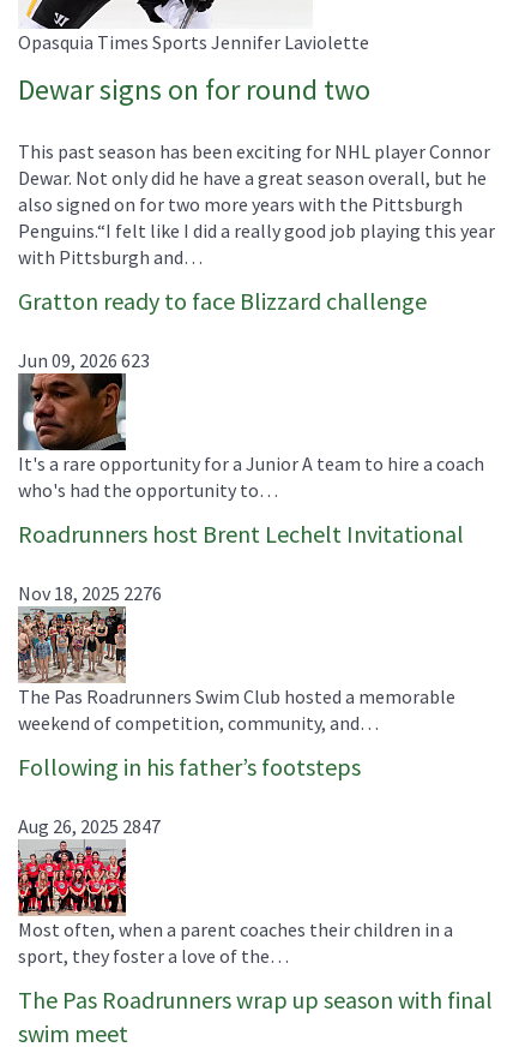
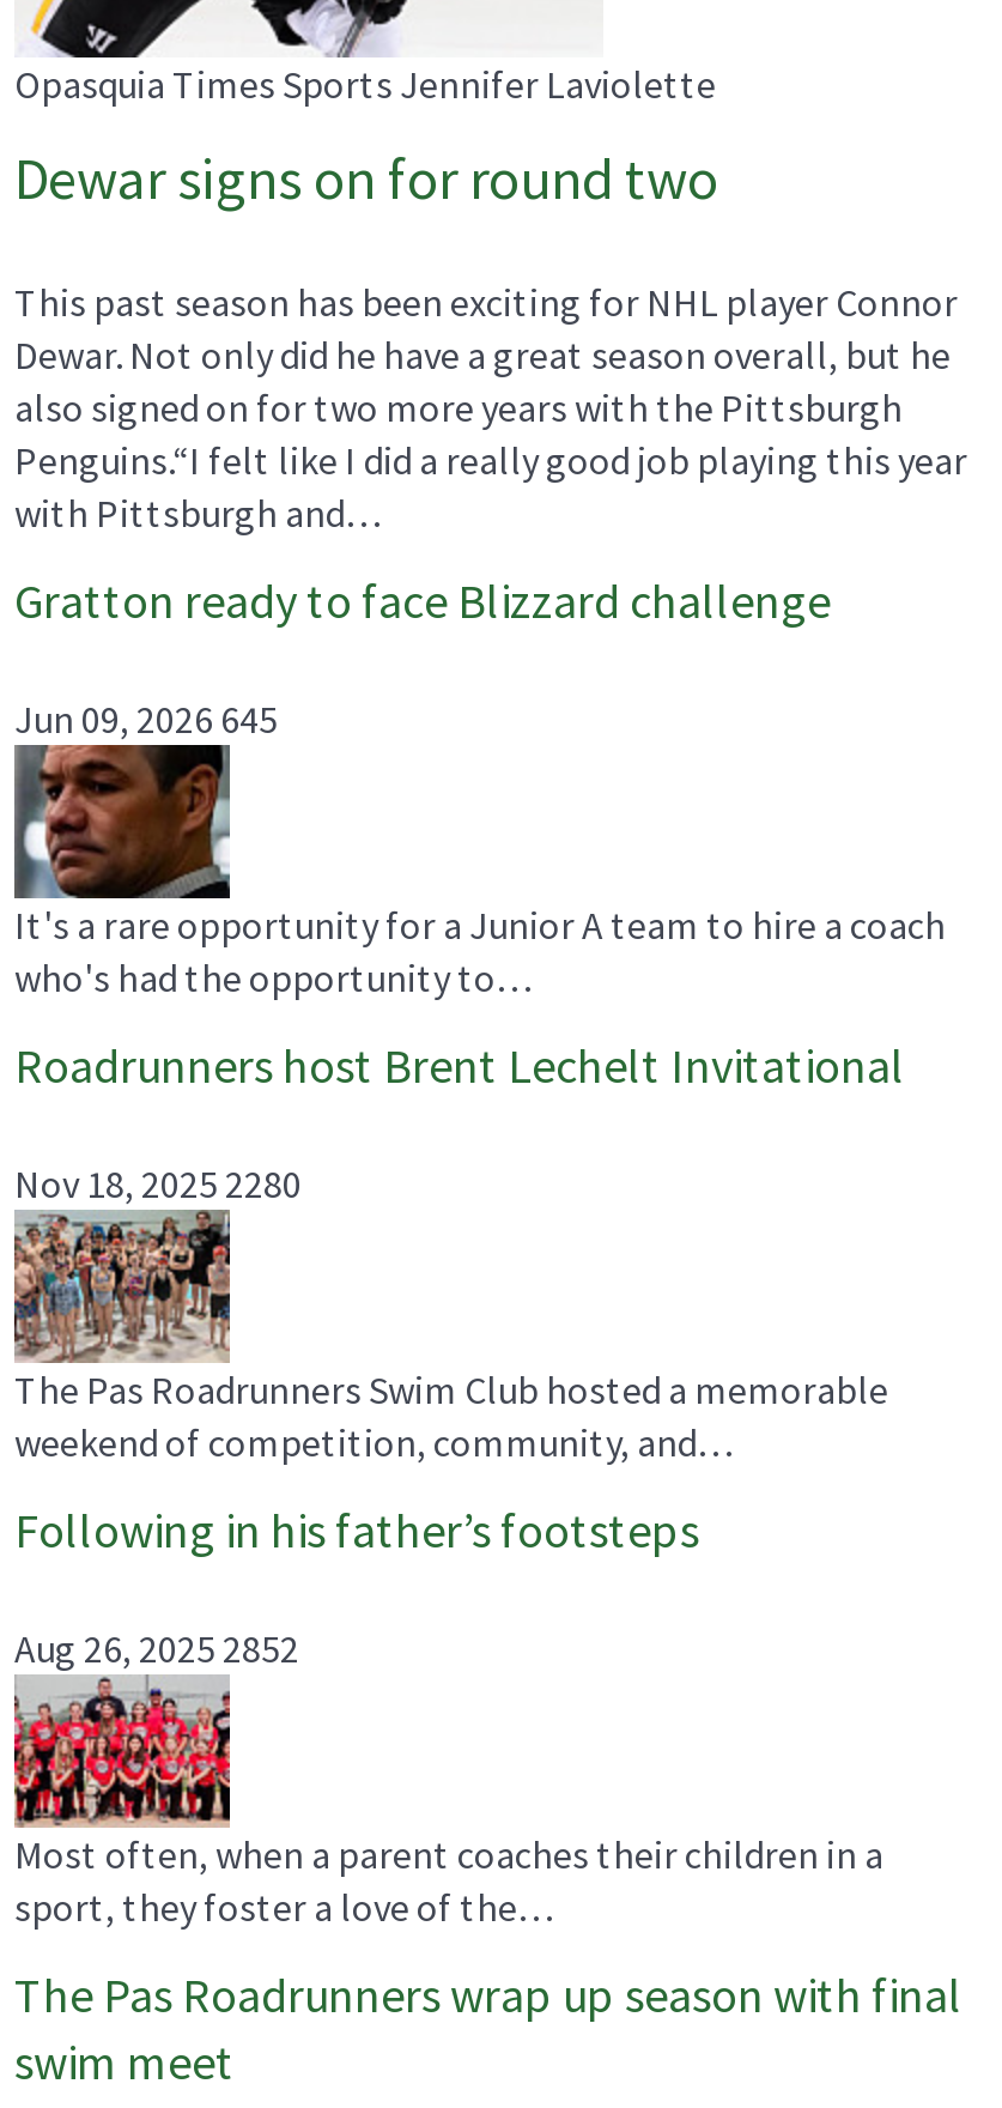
- Jun 09, 2026 623
+ Jun 09, 2026 645

- Nov 18, 2025 2276
+ Nov 18, 2025 2280

- Aug 26, 2025 2847
+ Aug 26, 2025 2852
